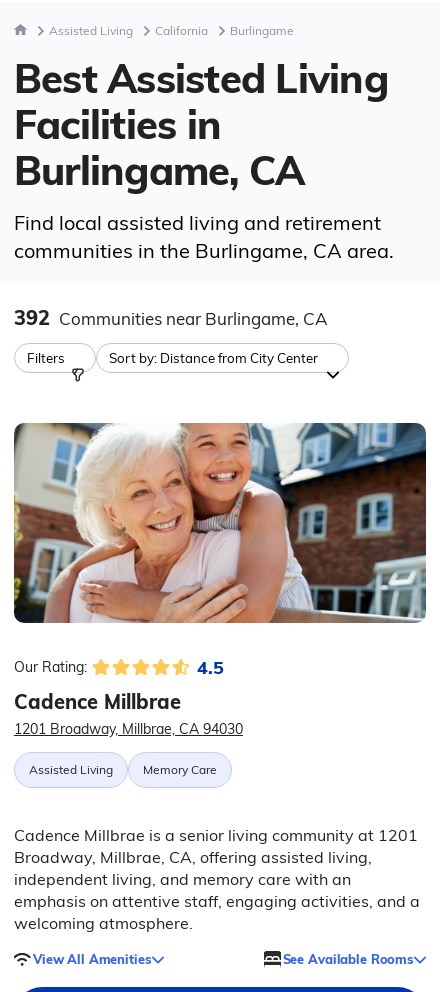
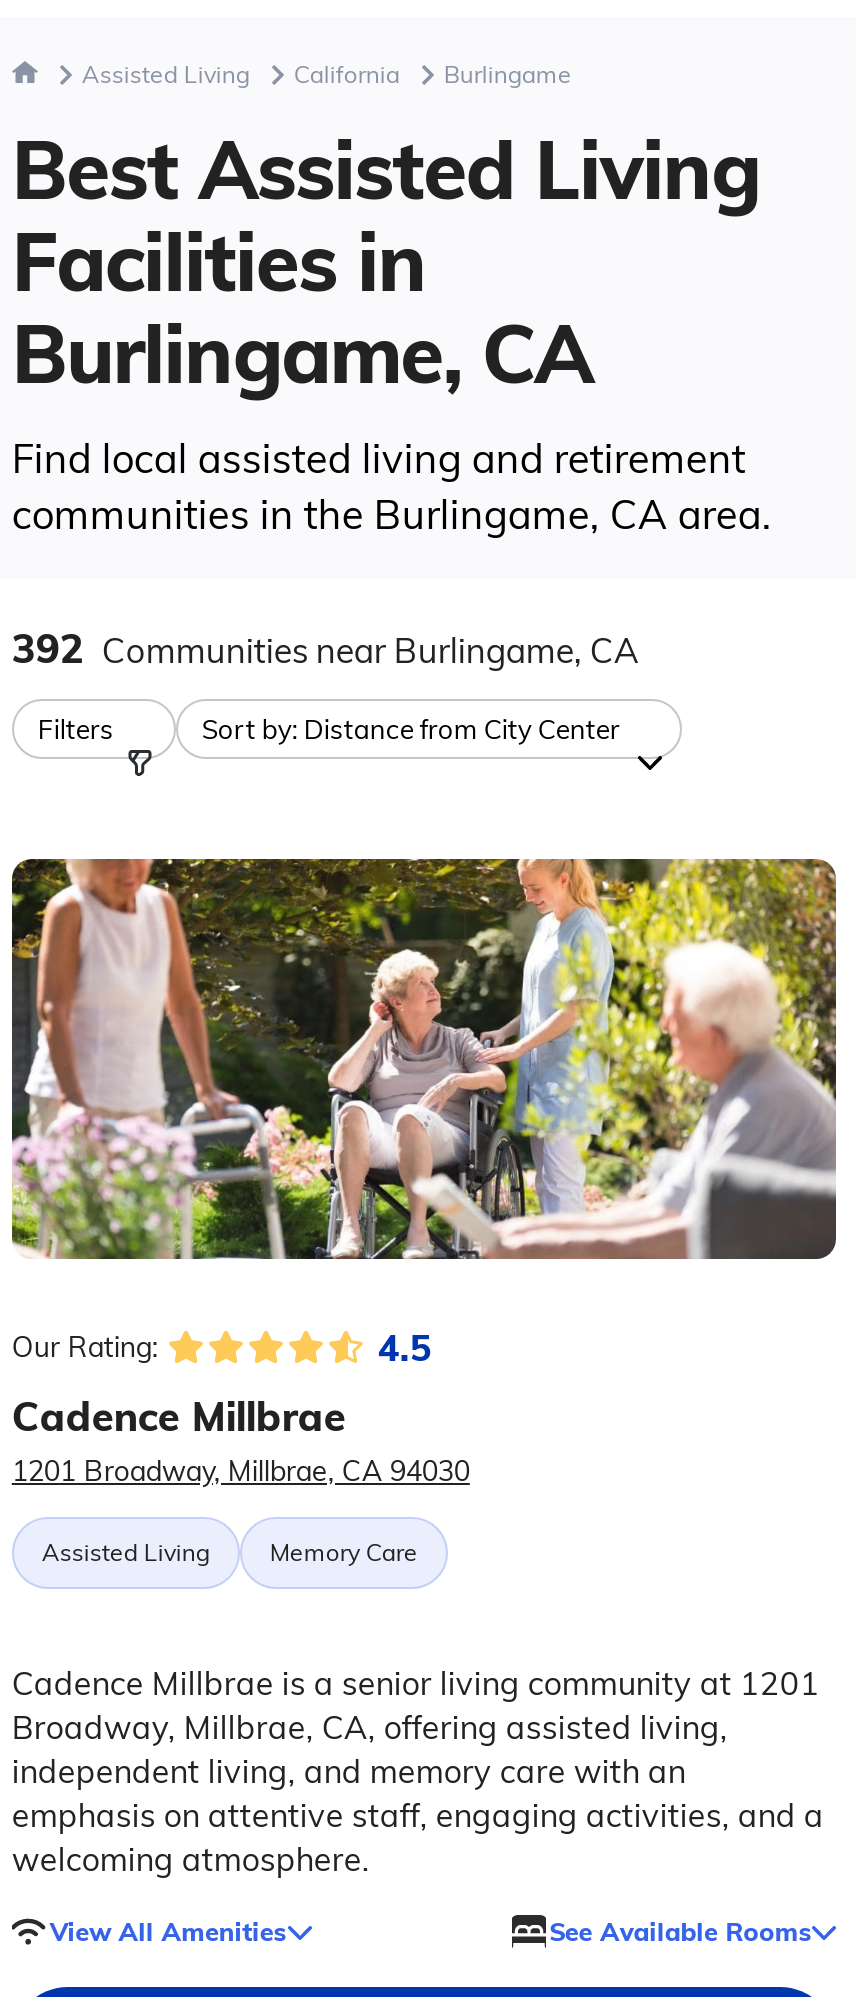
- [image]
+ [image]
